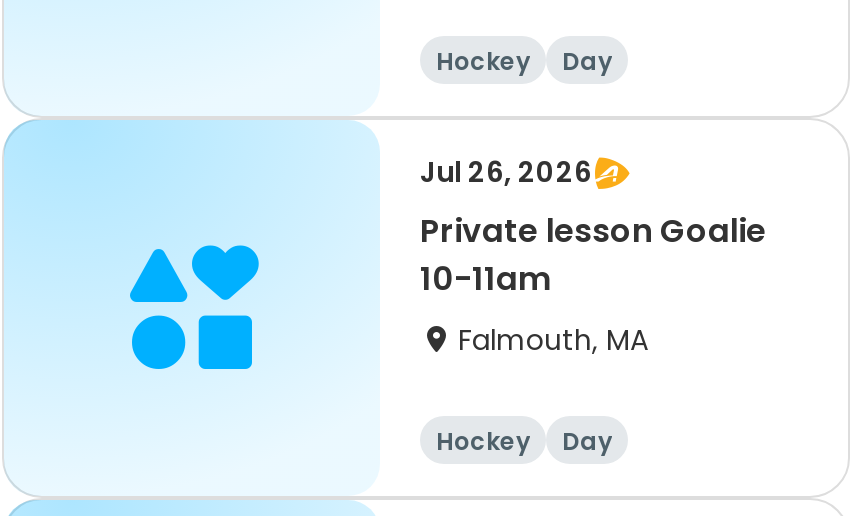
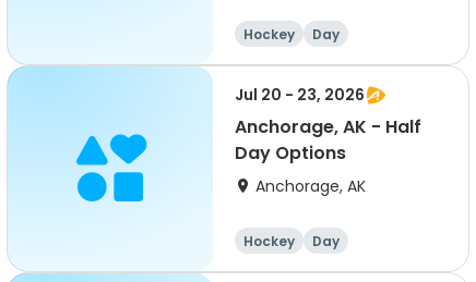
- Jul 26, 2026
- Private lesson Goalie
- 10-11am
- Falmouth, MA
+ Jul 20 - 23, 2026
+ Anchorage, AK - Half
+ Day Options
+ Anchorage, AK
